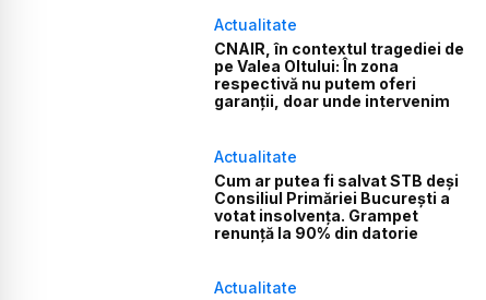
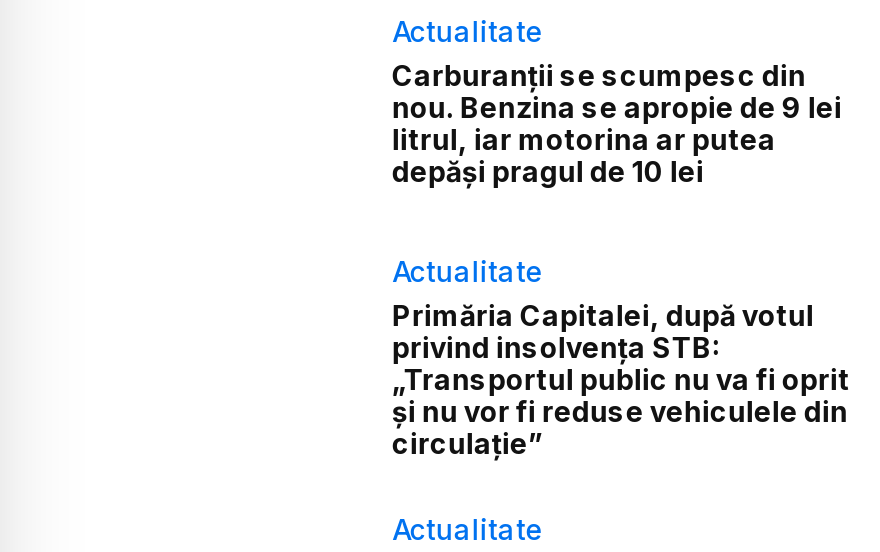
- CNAIR, în contextul tragediei de
- pe Valea Oltului: În zona
- respectivă nu putem oferi
- garanții, doar unde intervenim
+ Carburanții se scumpesc din
+ nou. Benzina se apropie de 9 lei
+ litrul, iar motorina ar putea
+ depăși pragul de 10 lei

- Cum ar putea fi salvat STB deși
- Consiliul Primăriei București a
- votat insolvența. Grampet
- renunță la 90% din datorie
+ Primăria Capitalei, după votul
+ privind insolvența STB:
+ „Transportul public nu va fi oprit
+ și nu vor fi reduse vehiculele din
+ circulație”
